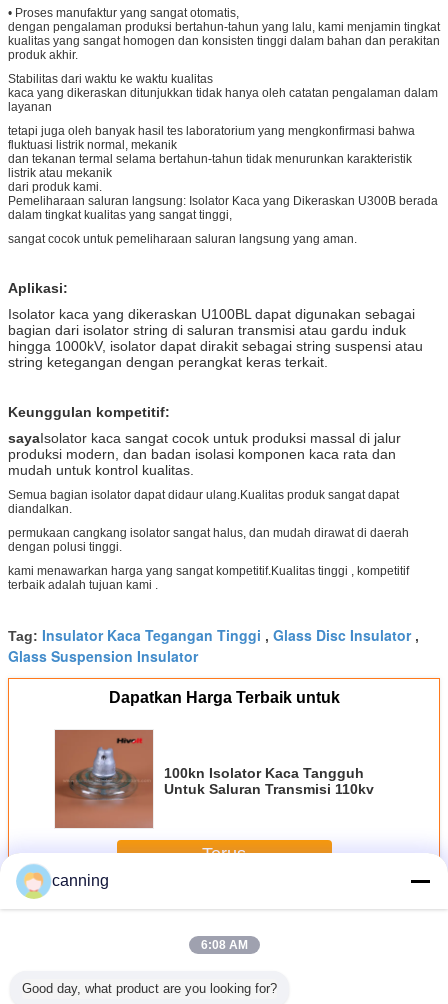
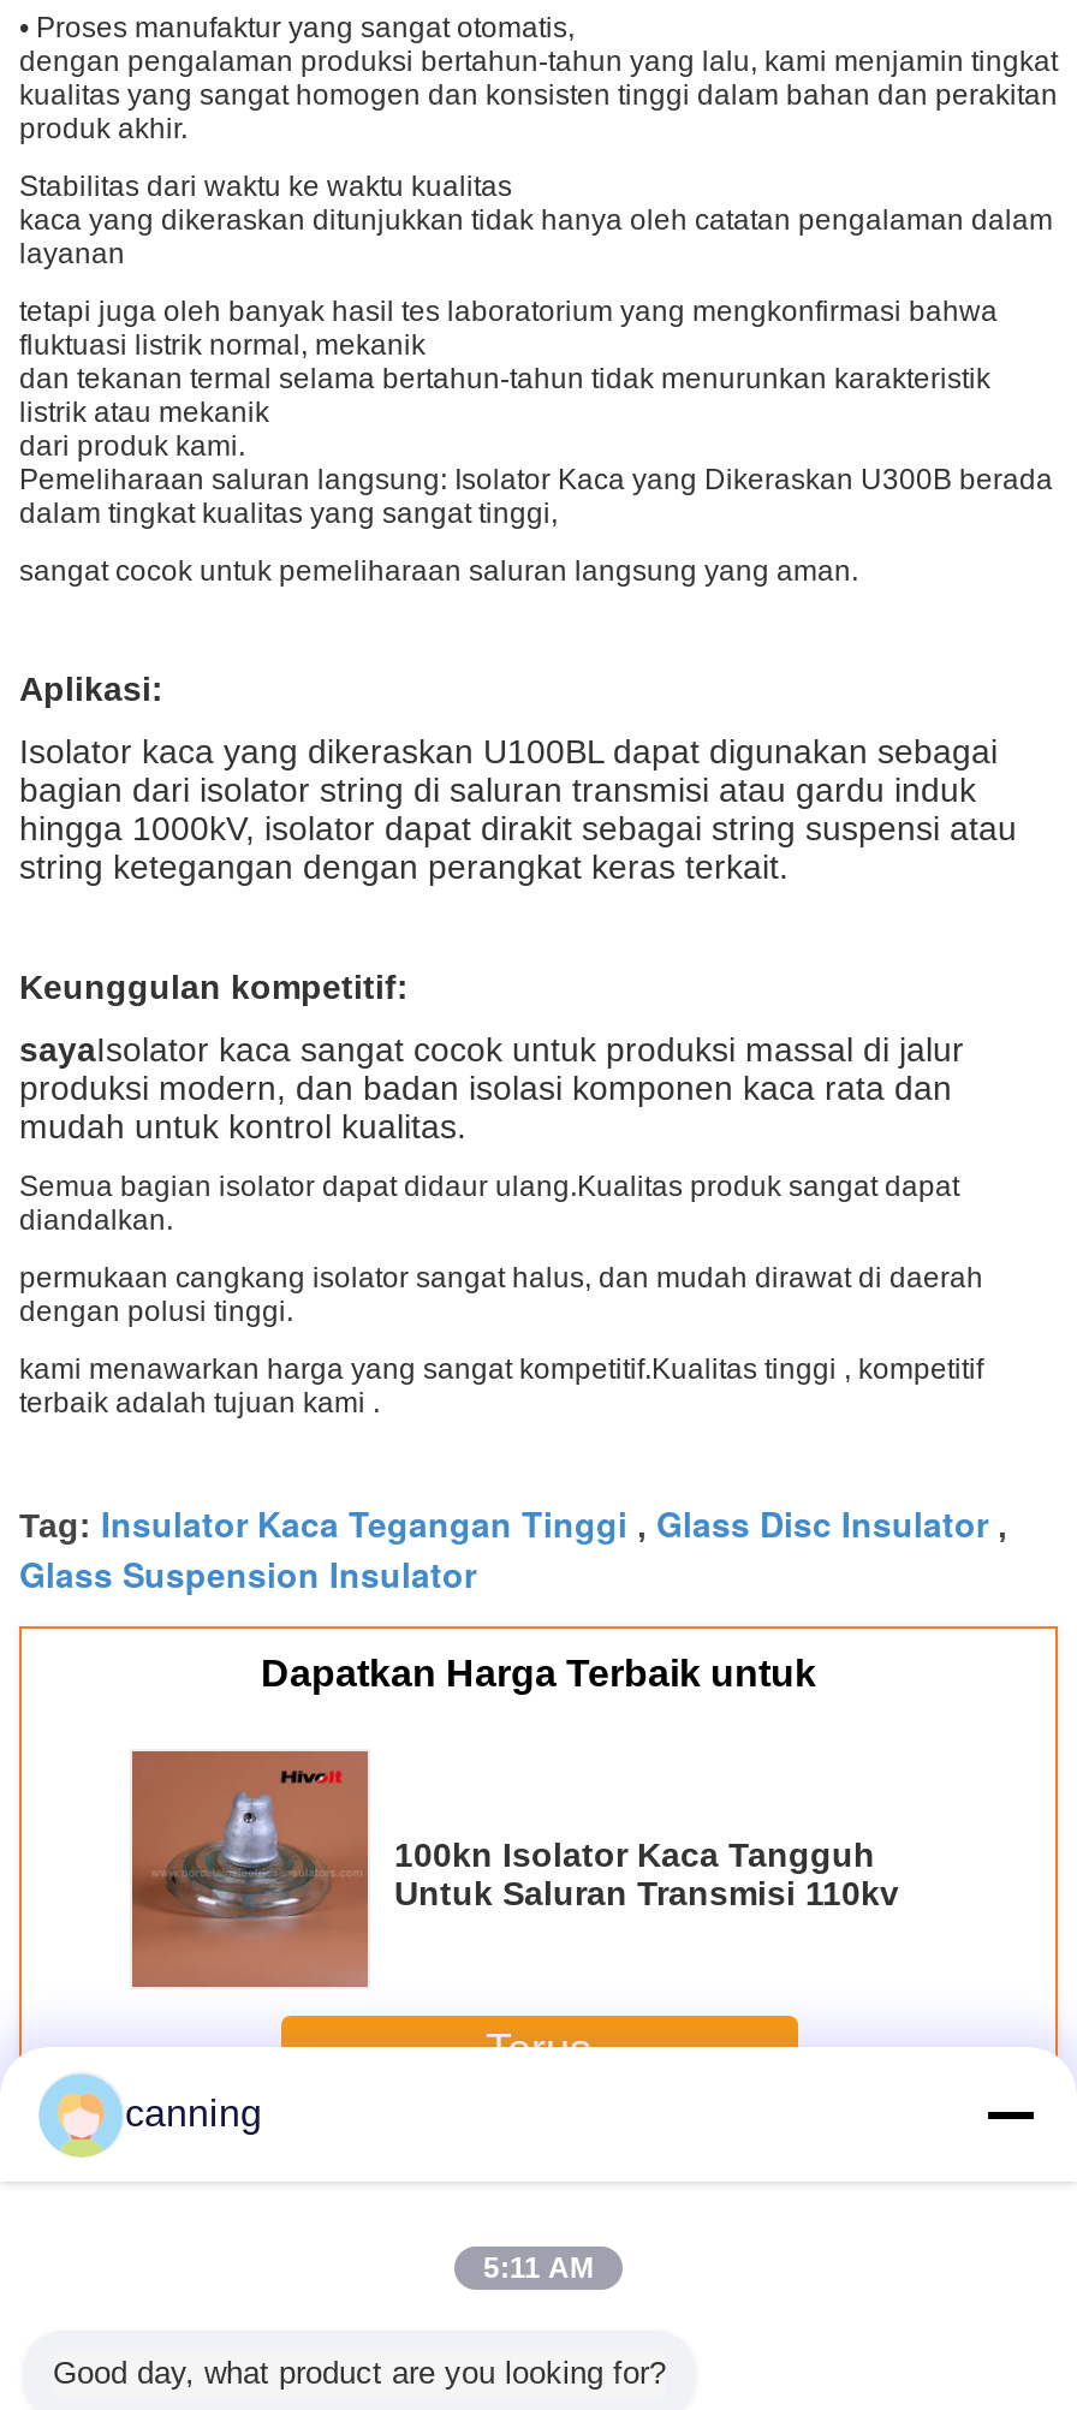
- 6:08 AM
+ 5:11 AM
